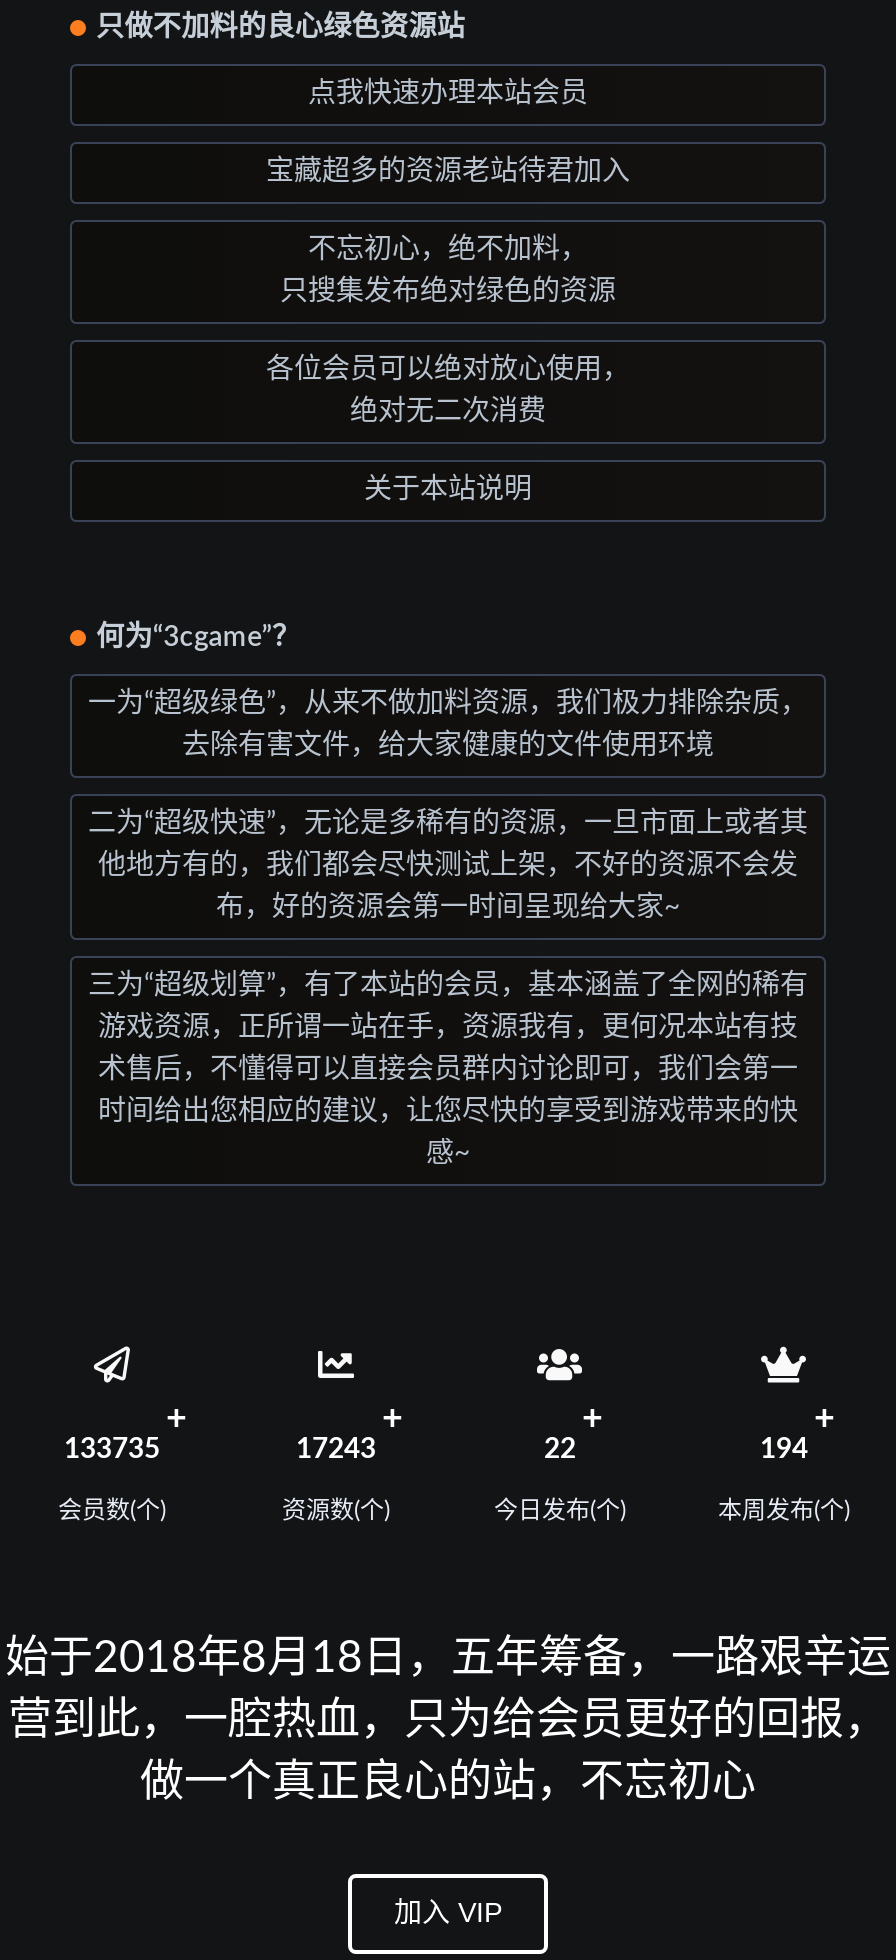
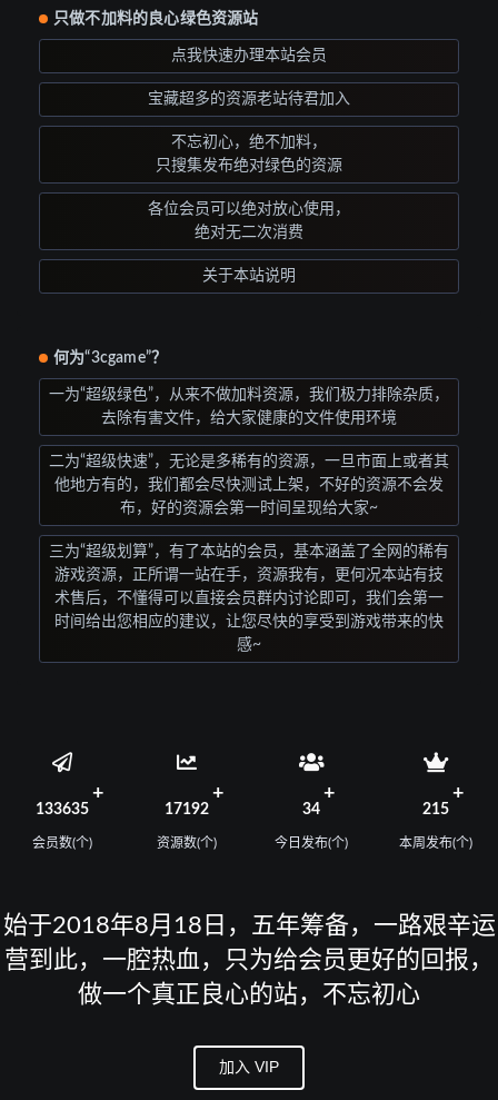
- 133735
+ 133635

- 17243
+ 17192

- 22
+ 34

- 194
+ 215
